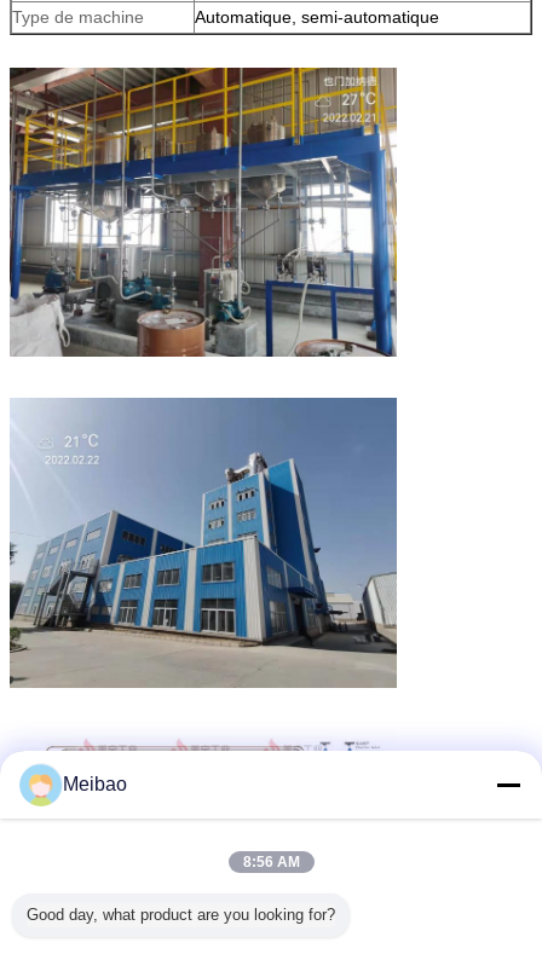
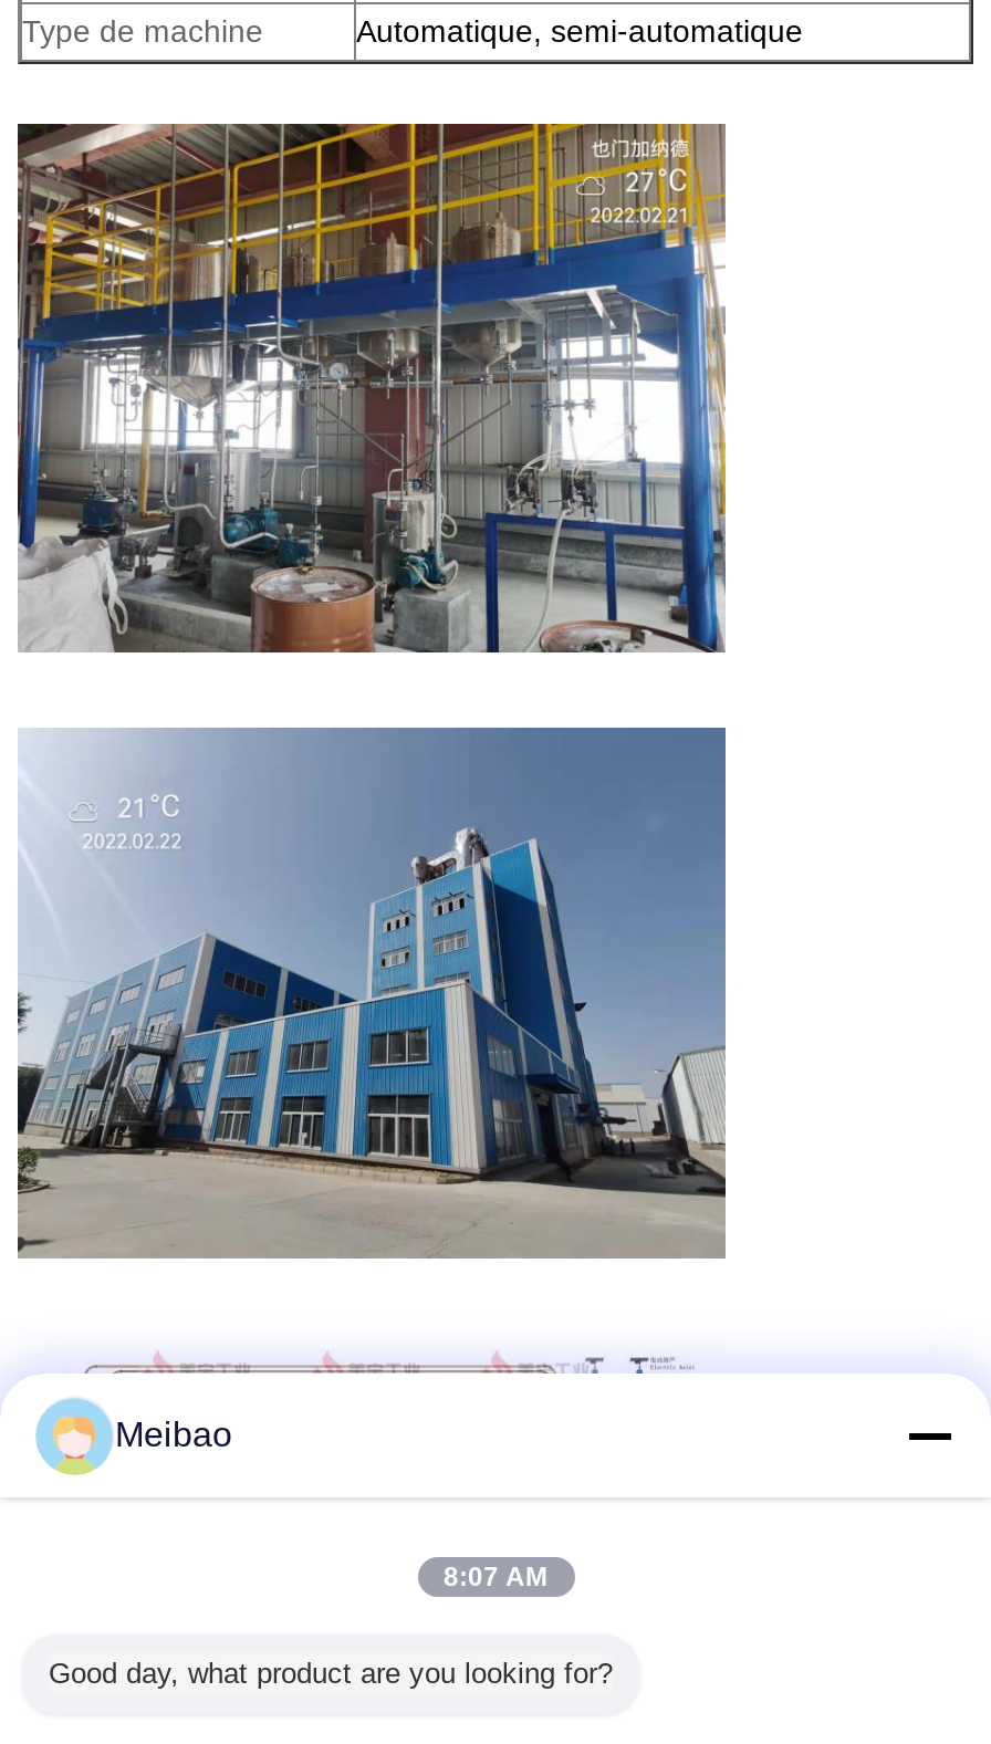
- 8:56 AM
+ 8:07 AM
